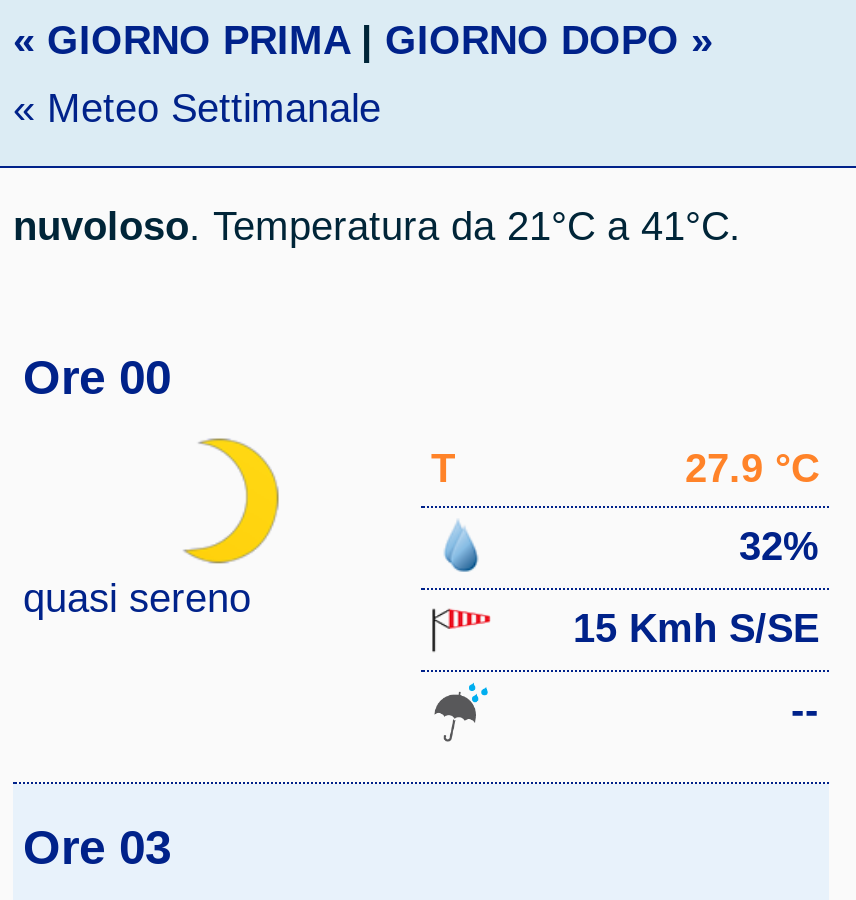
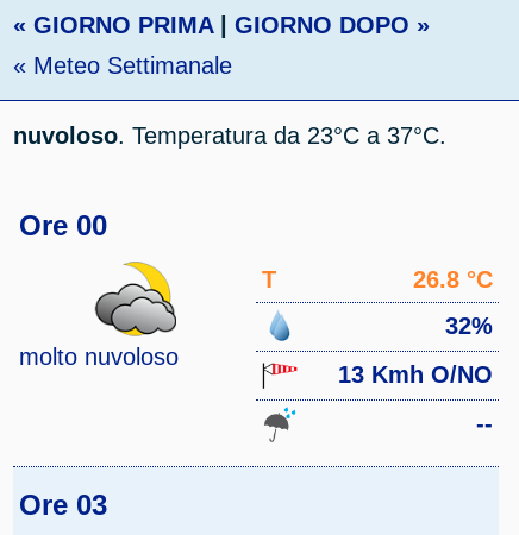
- nuvoloso. Temperatura da 21°C a 41°C.
+ nuvoloso. Temperatura da 23°C a 37°C.

- 27.9 °C
+ 26.8 °C

- [image]
- quasi sereno
+ [image]
+ molto nuvoloso

- 15 Kmh S/SE
+ 13 Kmh O/NO
